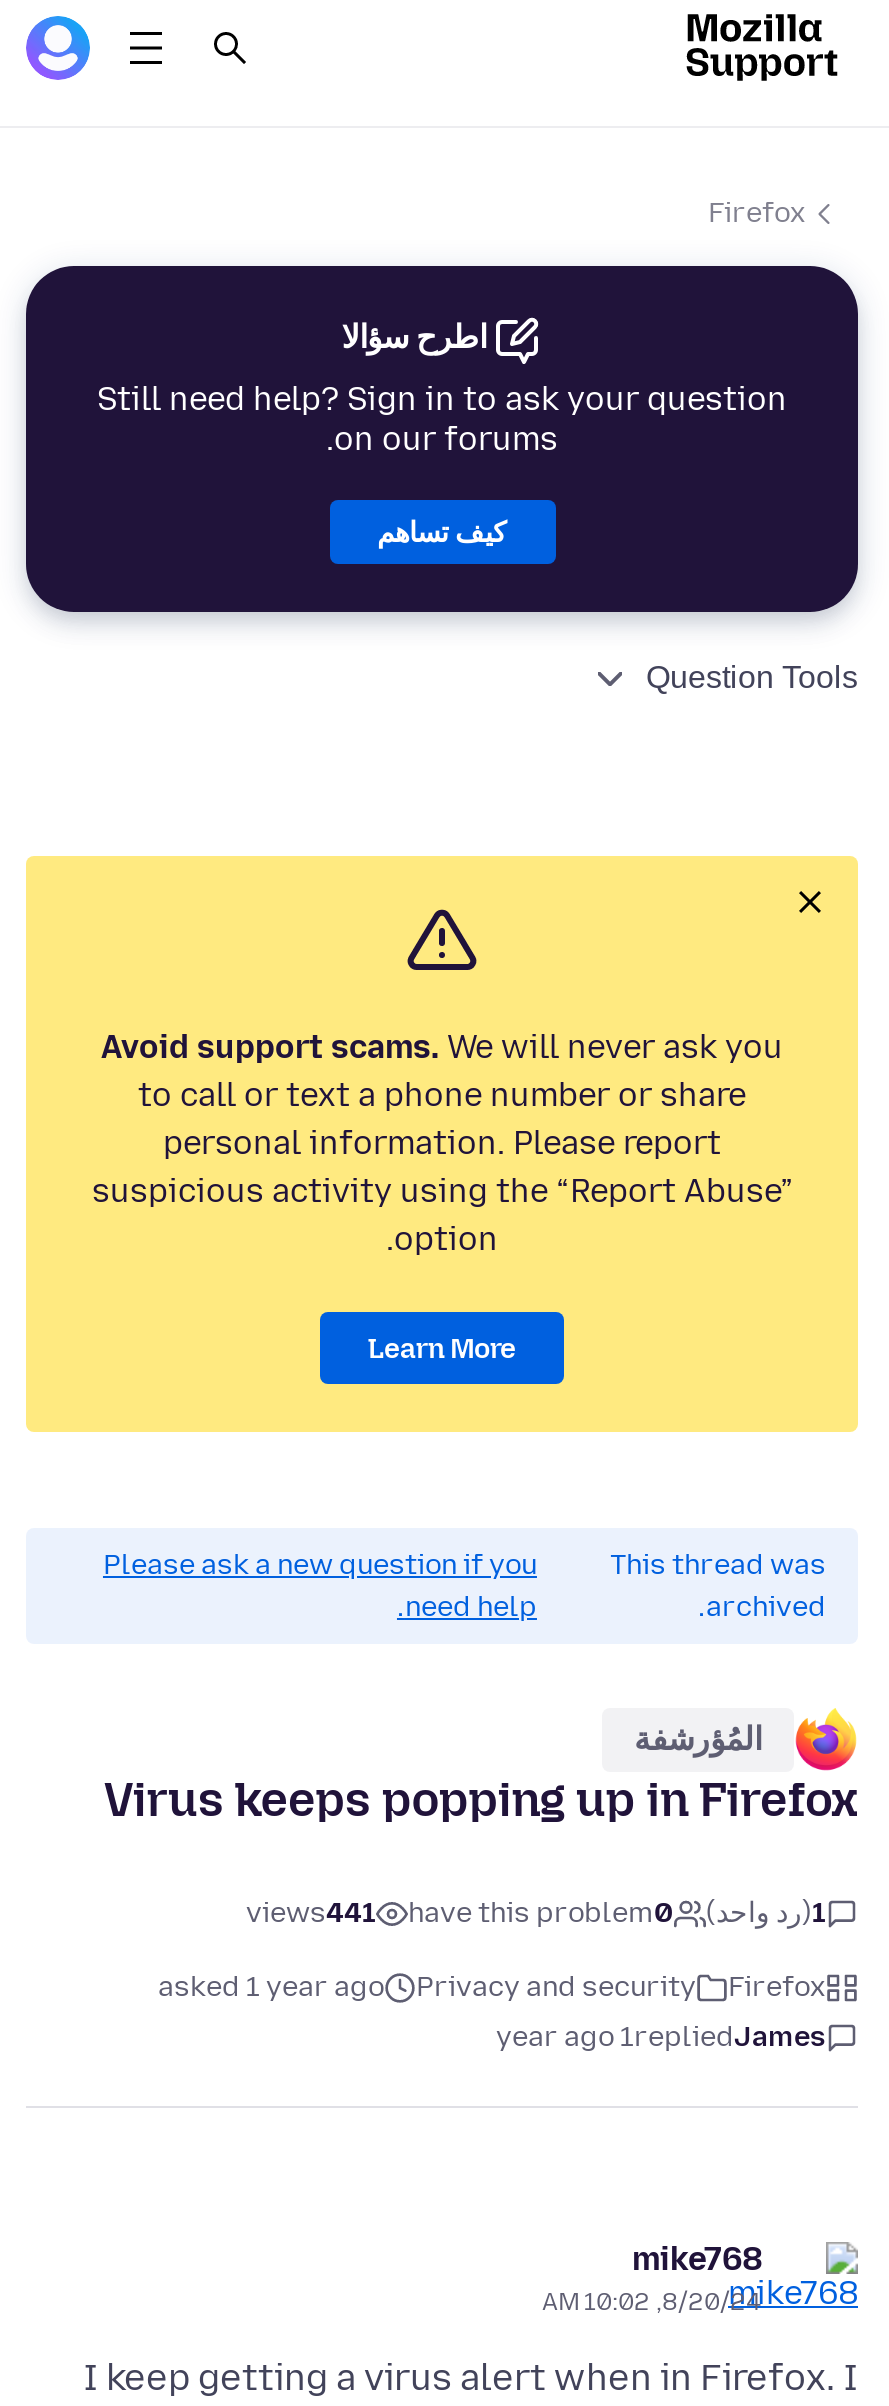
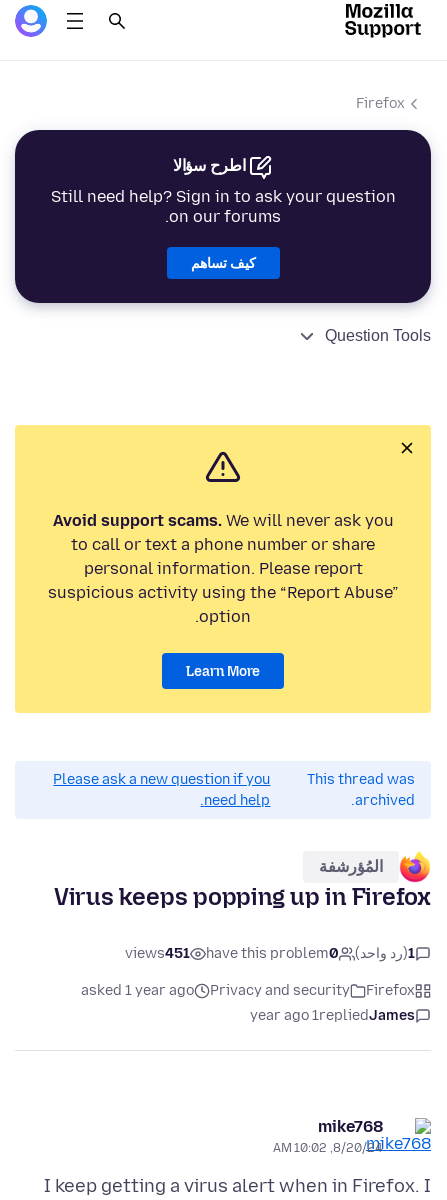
- 441
+ 451
